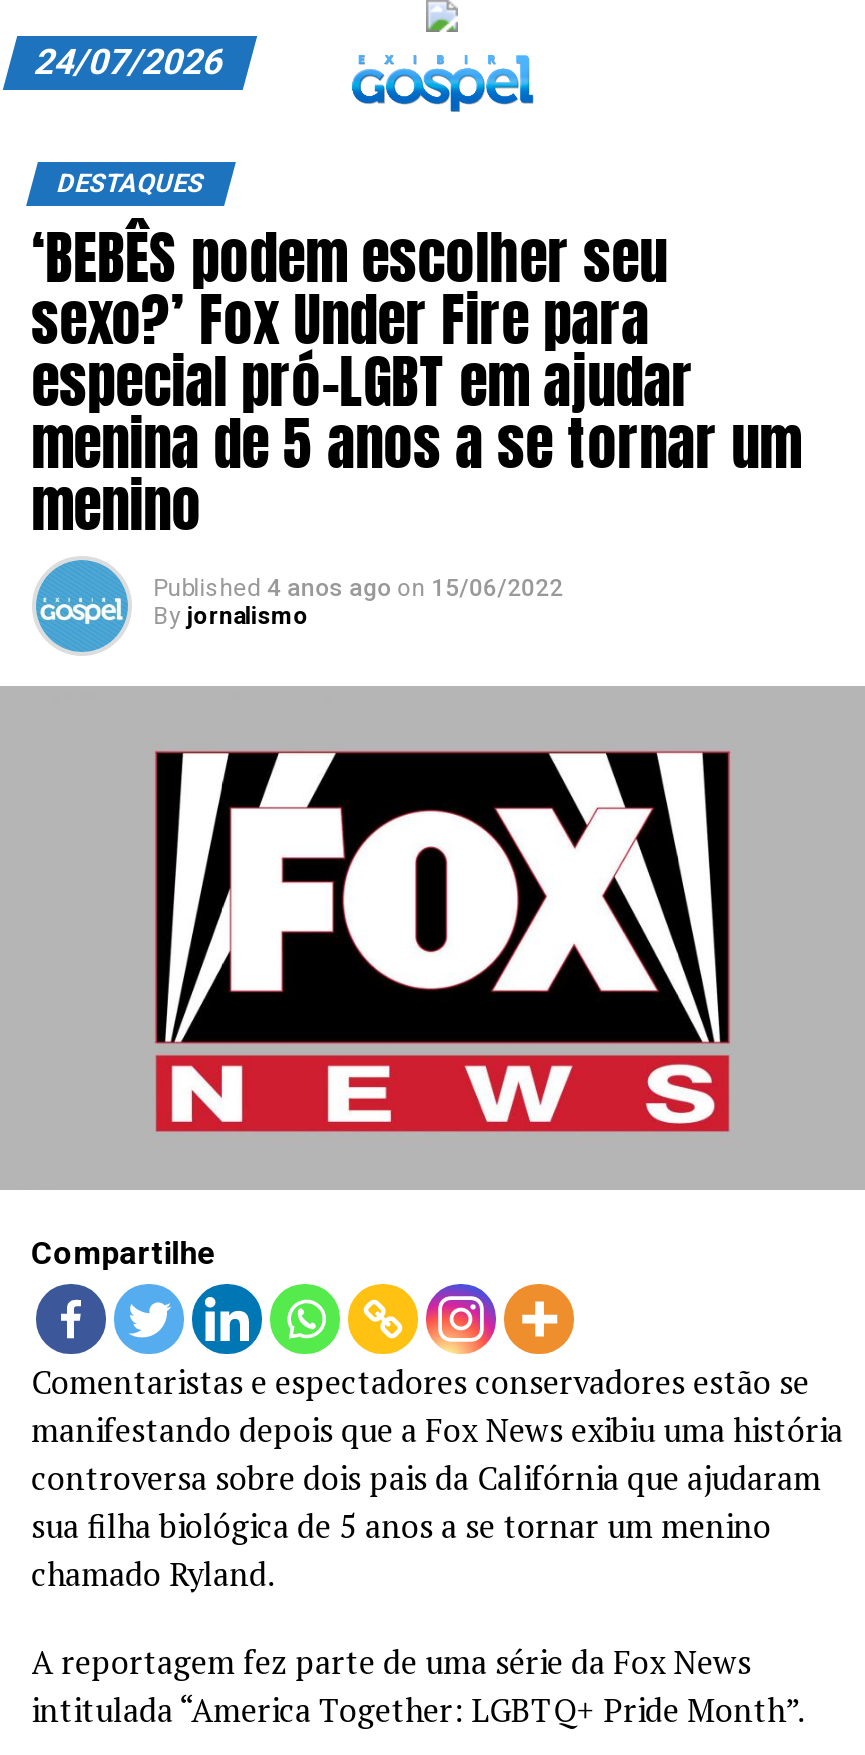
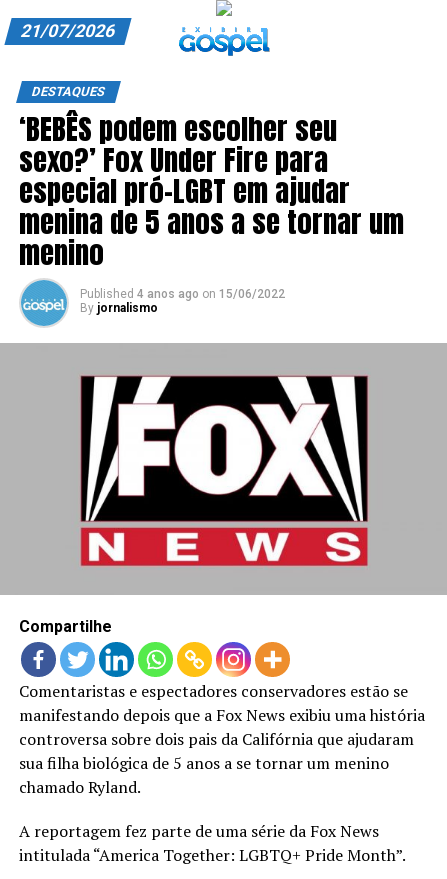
- 24/07/2026
+ 21/07/2026
